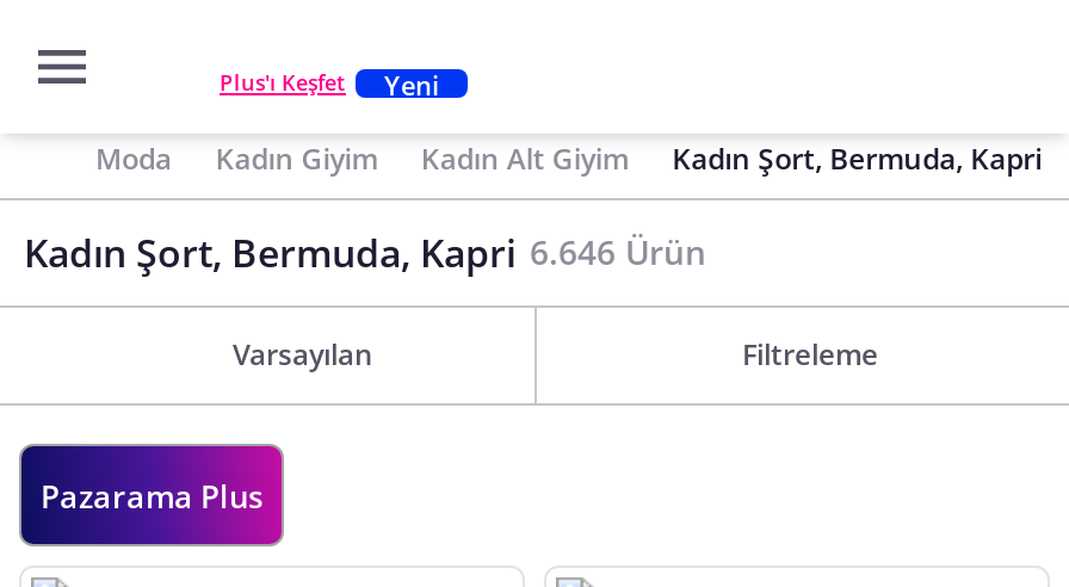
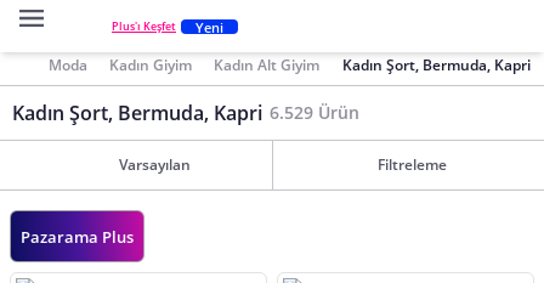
- Kadın Şort, Bermuda, Kapri 6.646 Ürün
+ Kadın Şort, Bermuda, Kapri 6.529 Ürün
